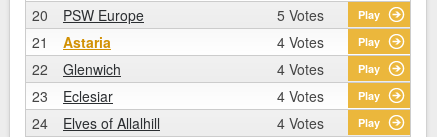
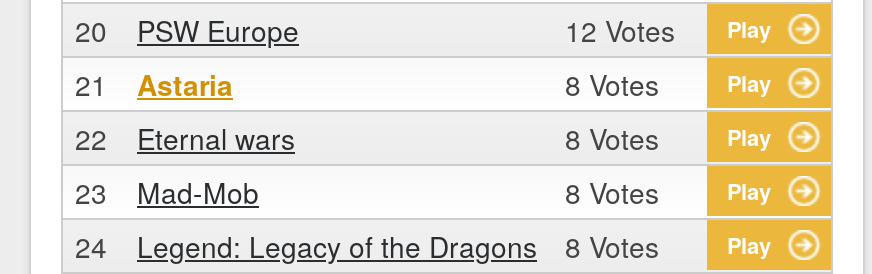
- 5 Votes
+ 12 Votes

- 4 Votes
+ 8 Votes

- Glenwich
- 4 Votes
+ Eternal wars
+ 8 Votes

- Eclesiar
- 4 Votes
+ Mad-Mob
+ 8 Votes

- Elves of Allalhill
- 4 Votes
+ Legend: Legacy of the Dragons
+ 8 Votes
